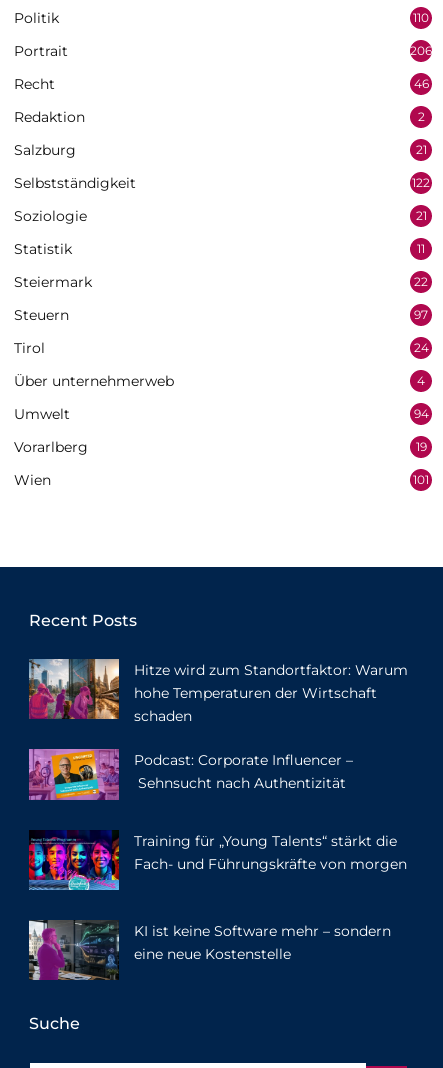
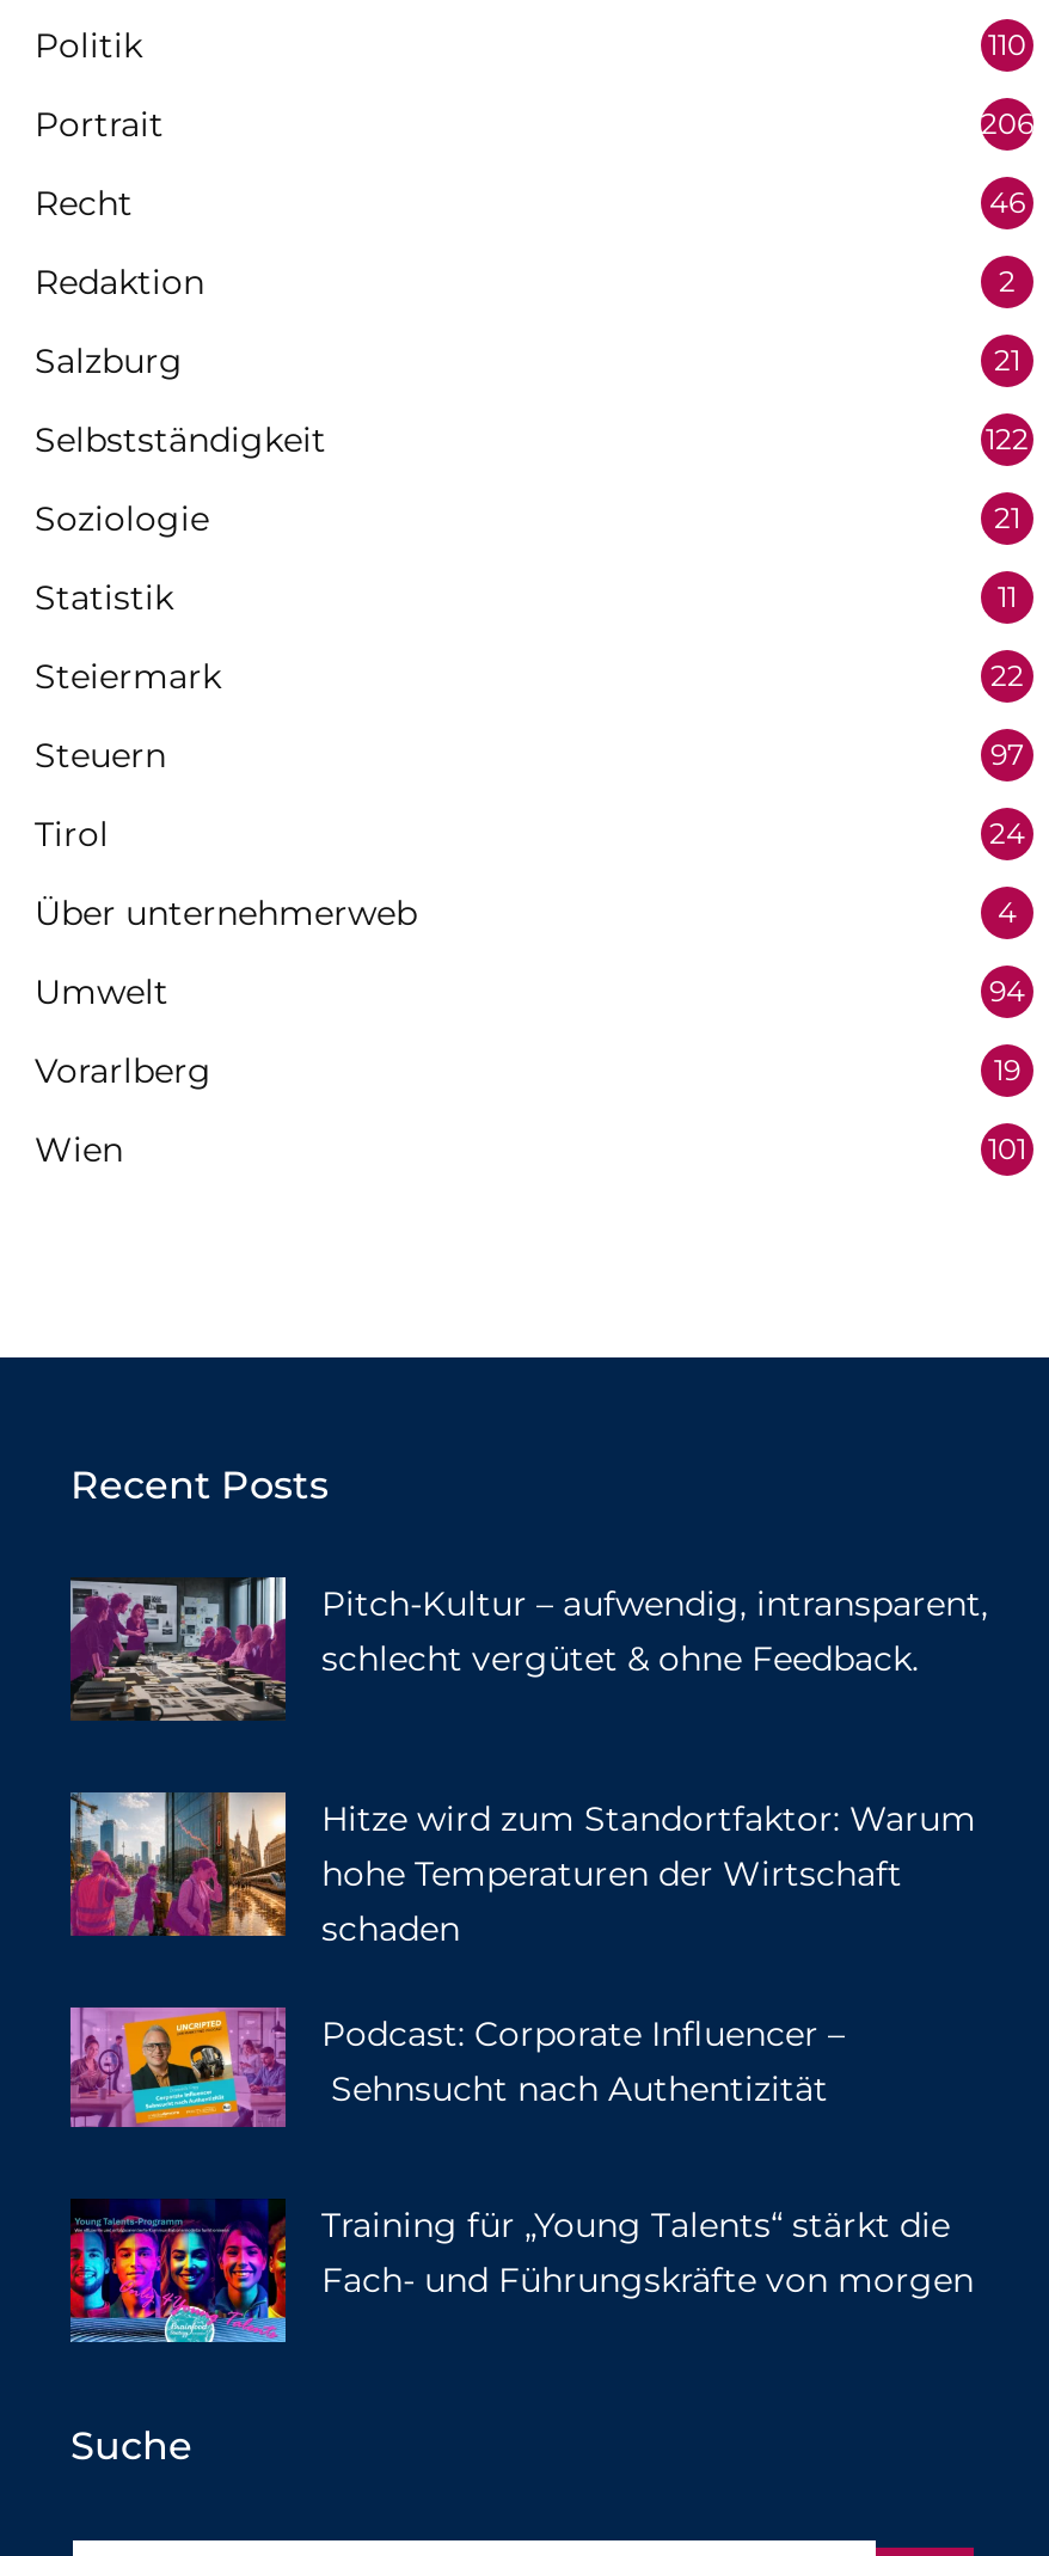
+ [image]
+ Pitch-Kultur – aufwendig, intransparent,
+ schlecht vergütet & ohne Feedback.

moved down: [image] | Hitze wird zum Standortfaktor: Warum | hohe Temperaturen der Wirtschaft | schaden | Podcast: Corporate Influencer – | Sehnsucht nach Authentizität | Training für „Young Talents“ stärkt die | Fach- und Führungskräfte von morgen

- [image]
- KI ist keine Software mehr – sondern
- eine neue Kostenstelle
